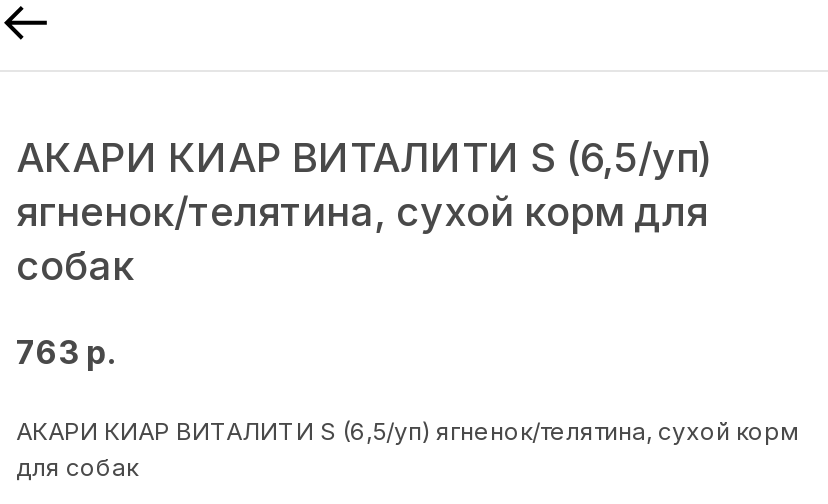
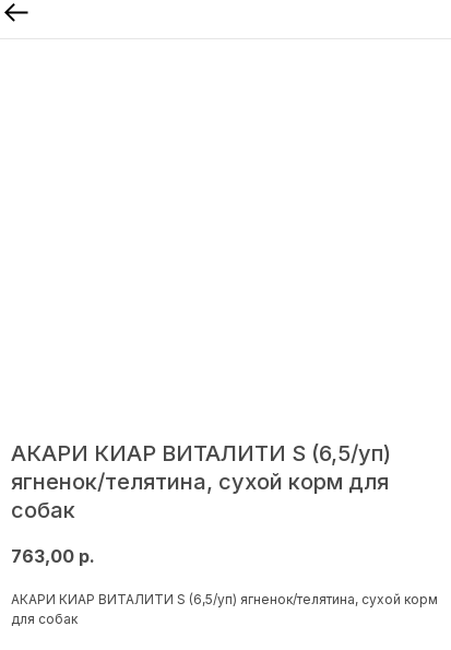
- 763 р.
+ 763,00 р.
